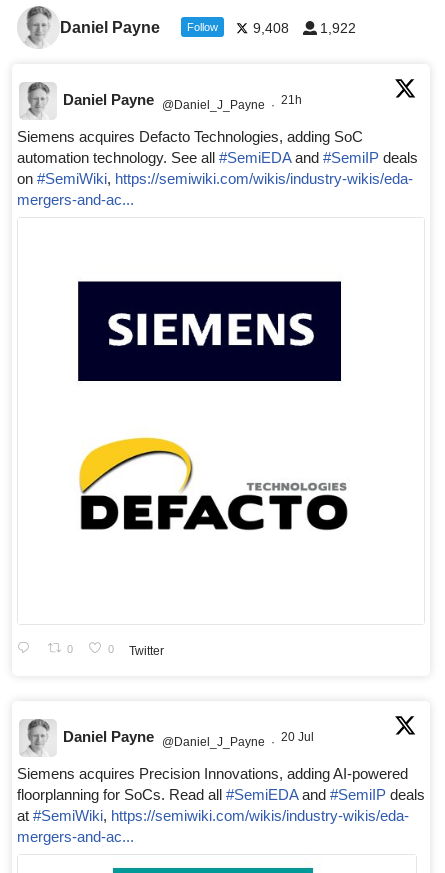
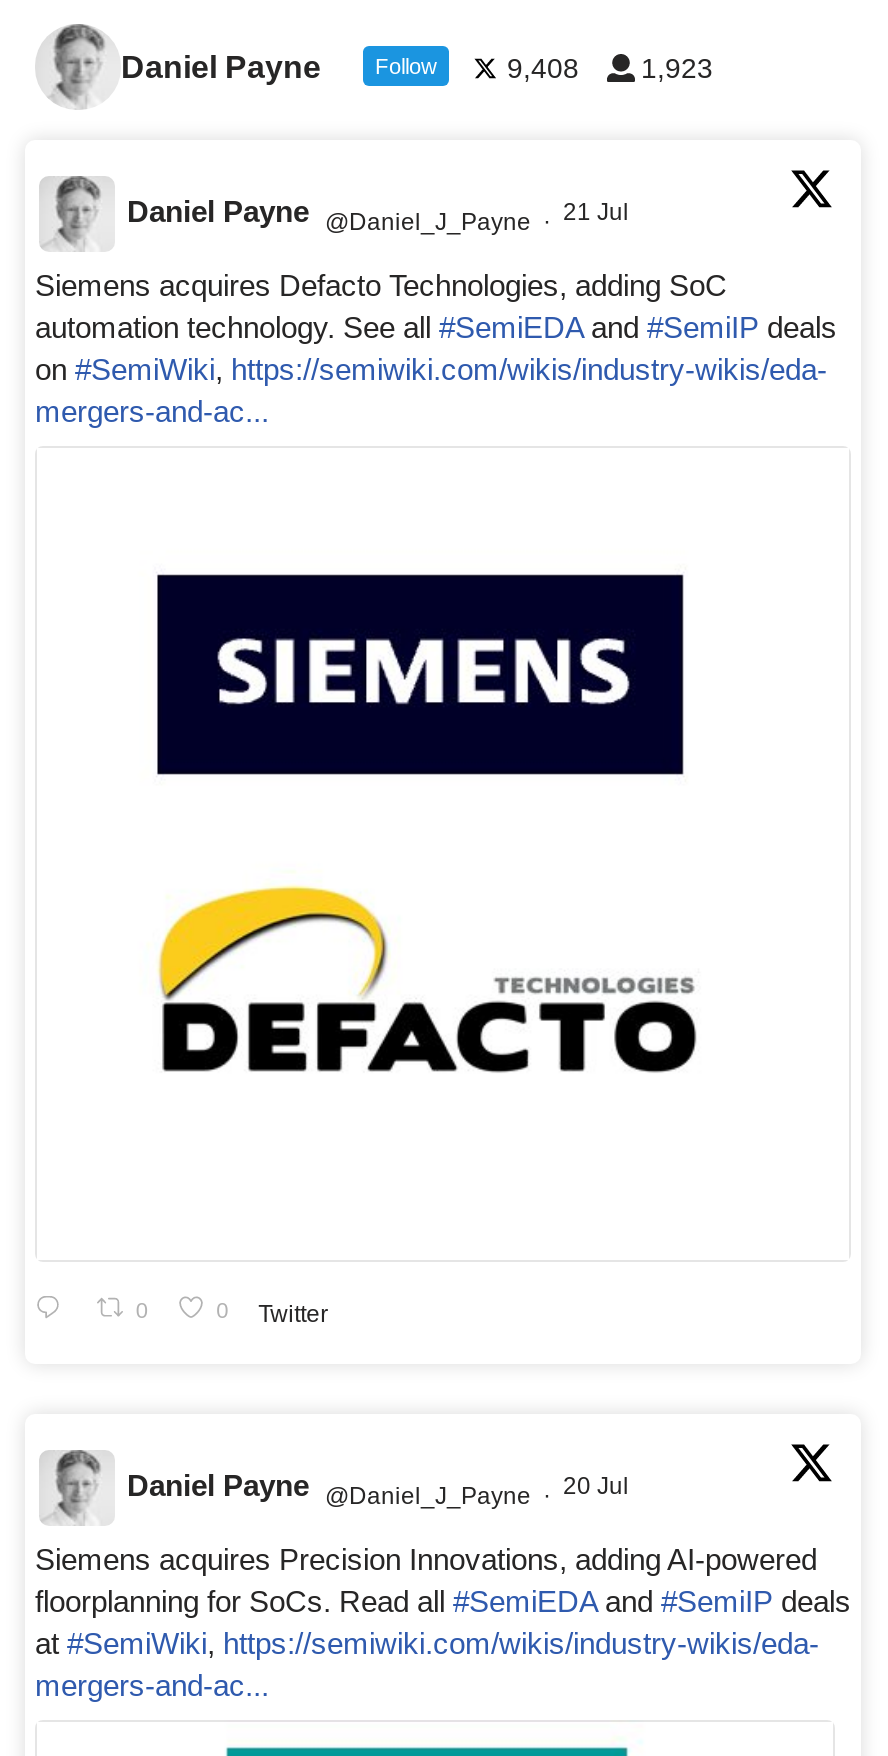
- 9,408 1,922
+ 9,408 1,923

- Daniel Payne @Daniel_J_Payne · 21h
+ Daniel Payne @Daniel_J_Payne · 21 Jul
